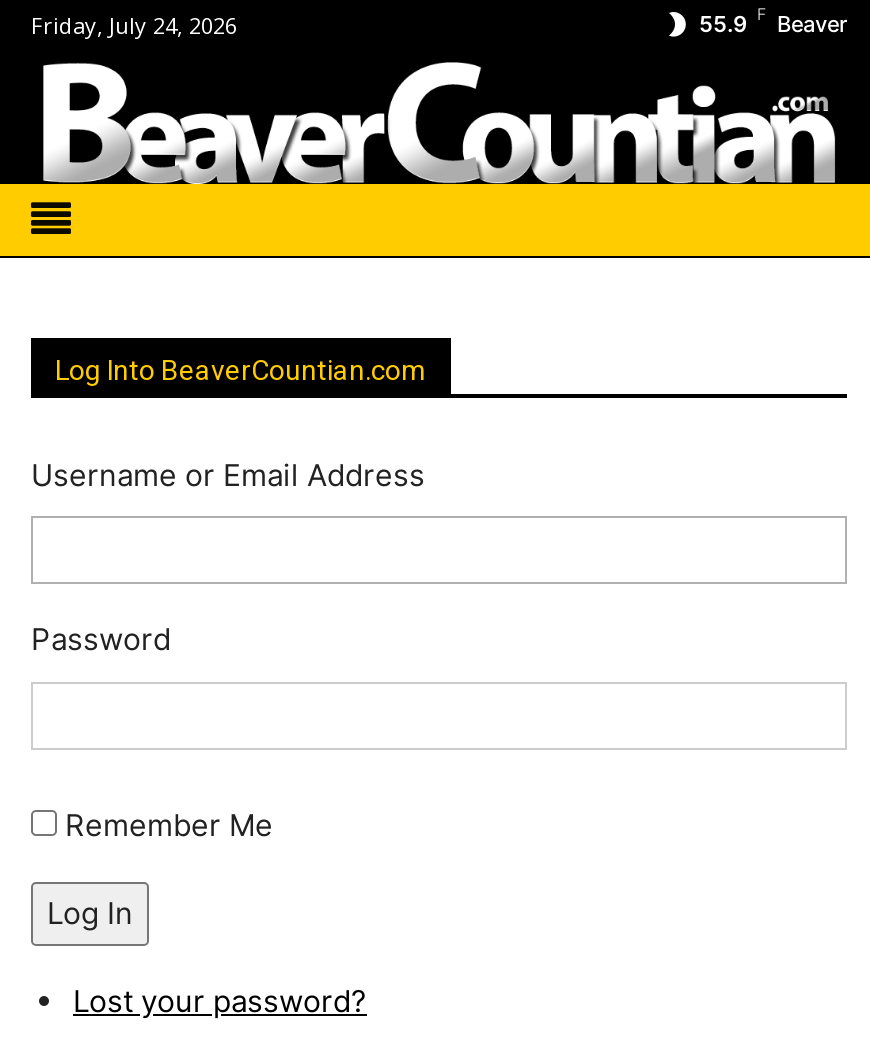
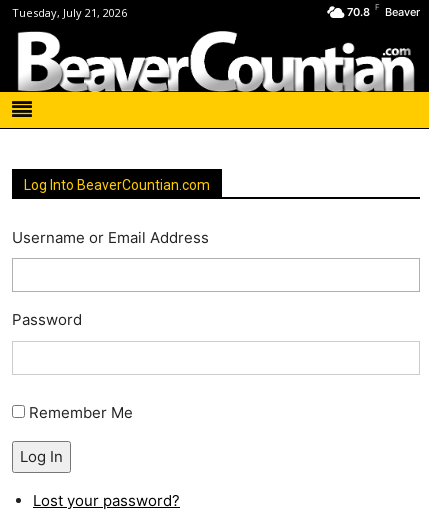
- Friday, July 24, 2026
+ Tuesday, July 21, 2026

- 55.9 F Beaver
+ 70.8 F Beaver
